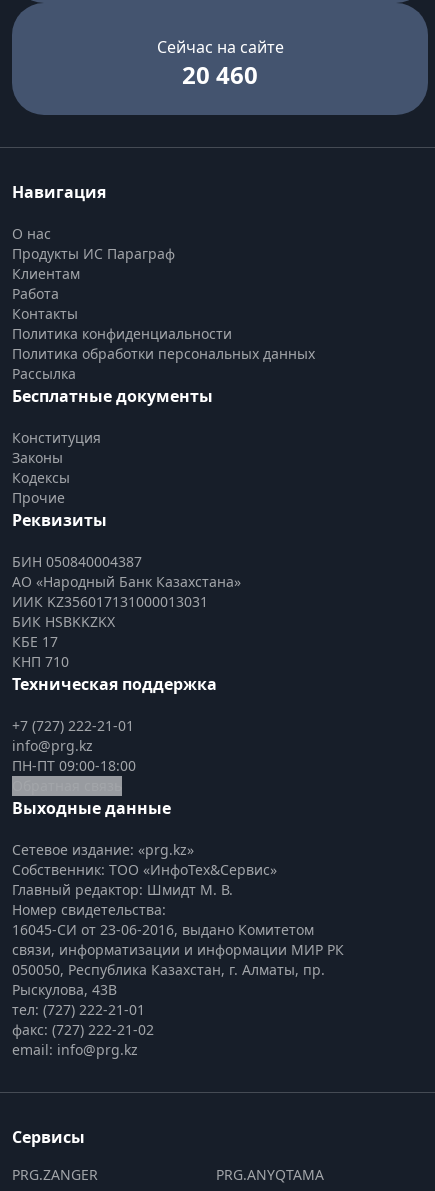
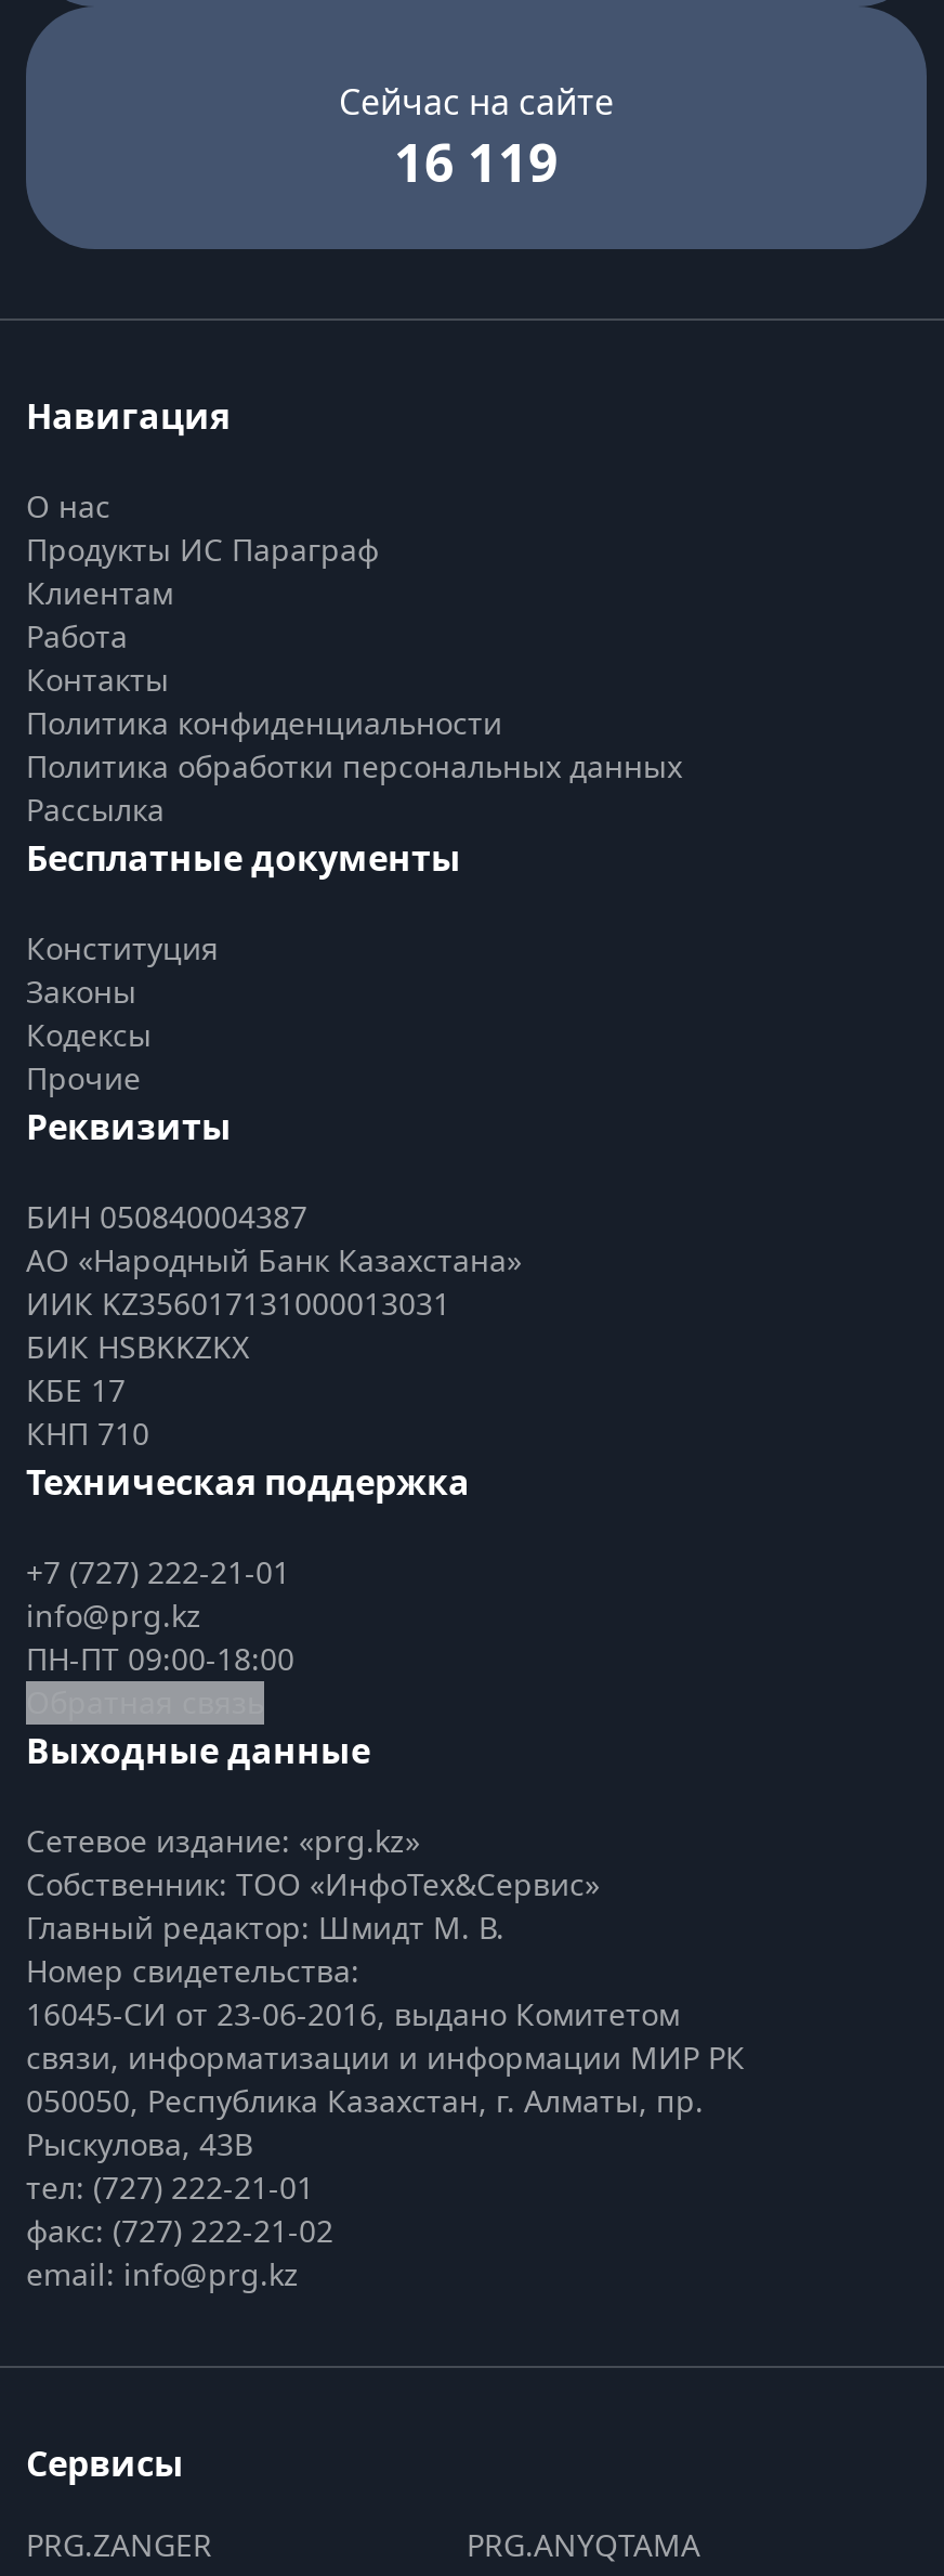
- 20 460
+ 16 119
